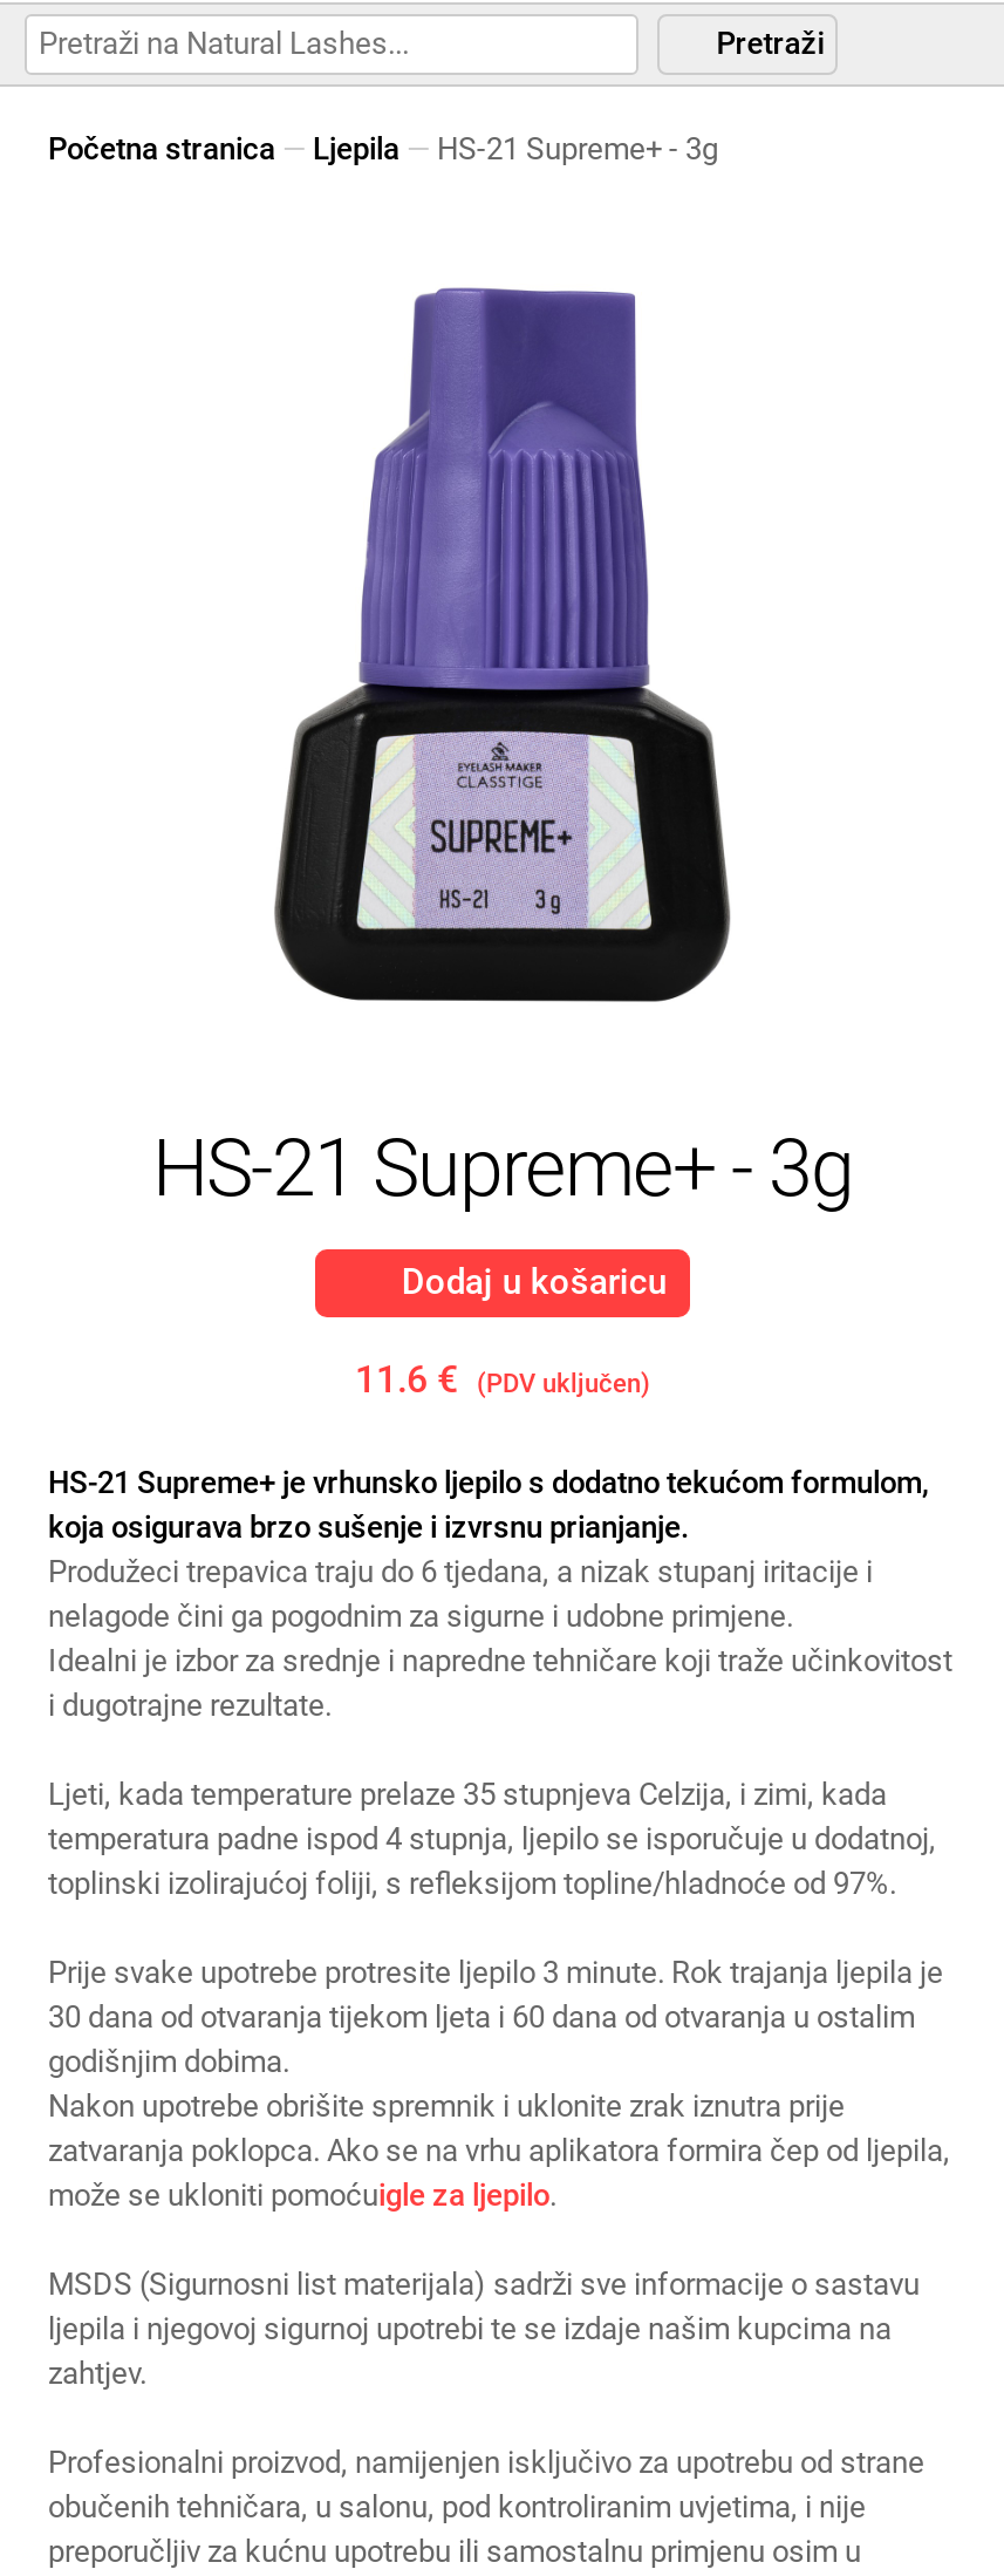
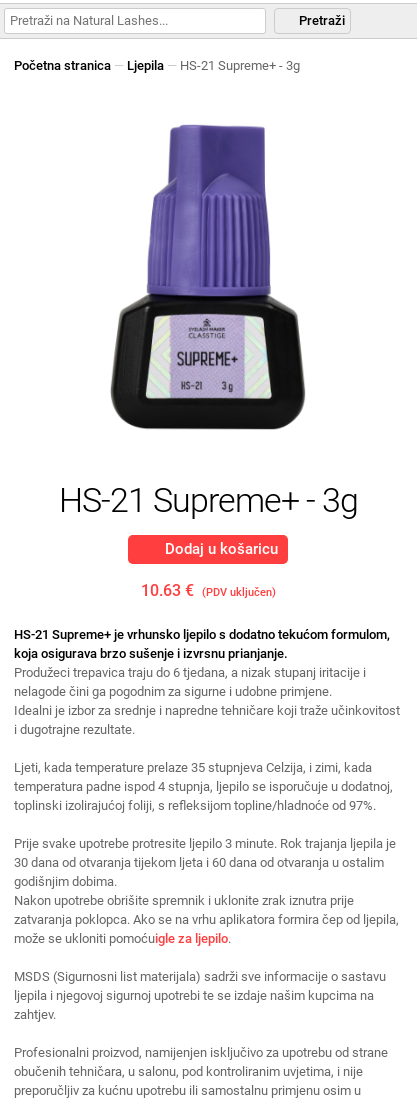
- 11.6 €(PDV uključen)
+ 10.63 €(PDV uključen)
